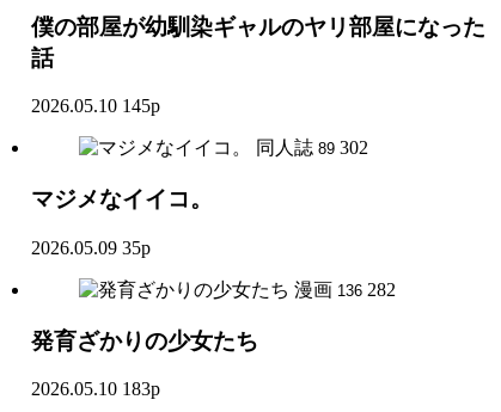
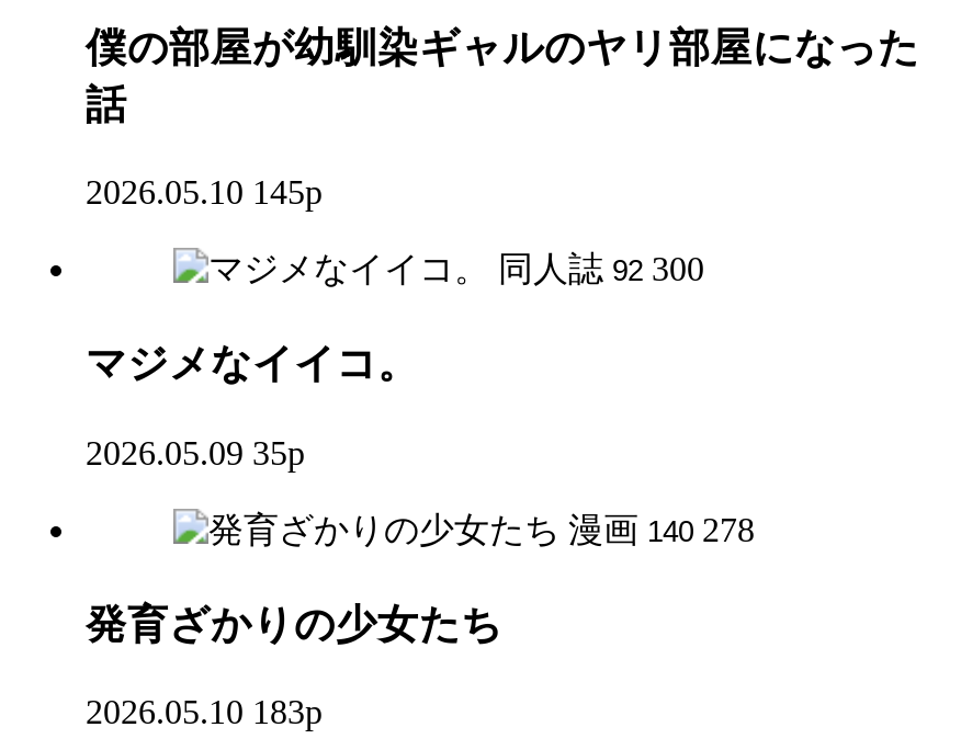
- 同人誌 89 302
+ 同人誌 92 300

- 漫画 136 282
+ 漫画 140 278
